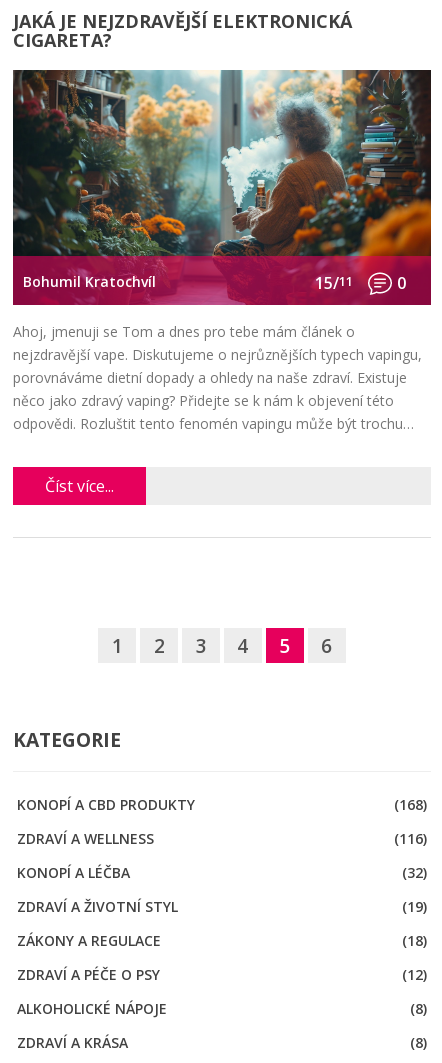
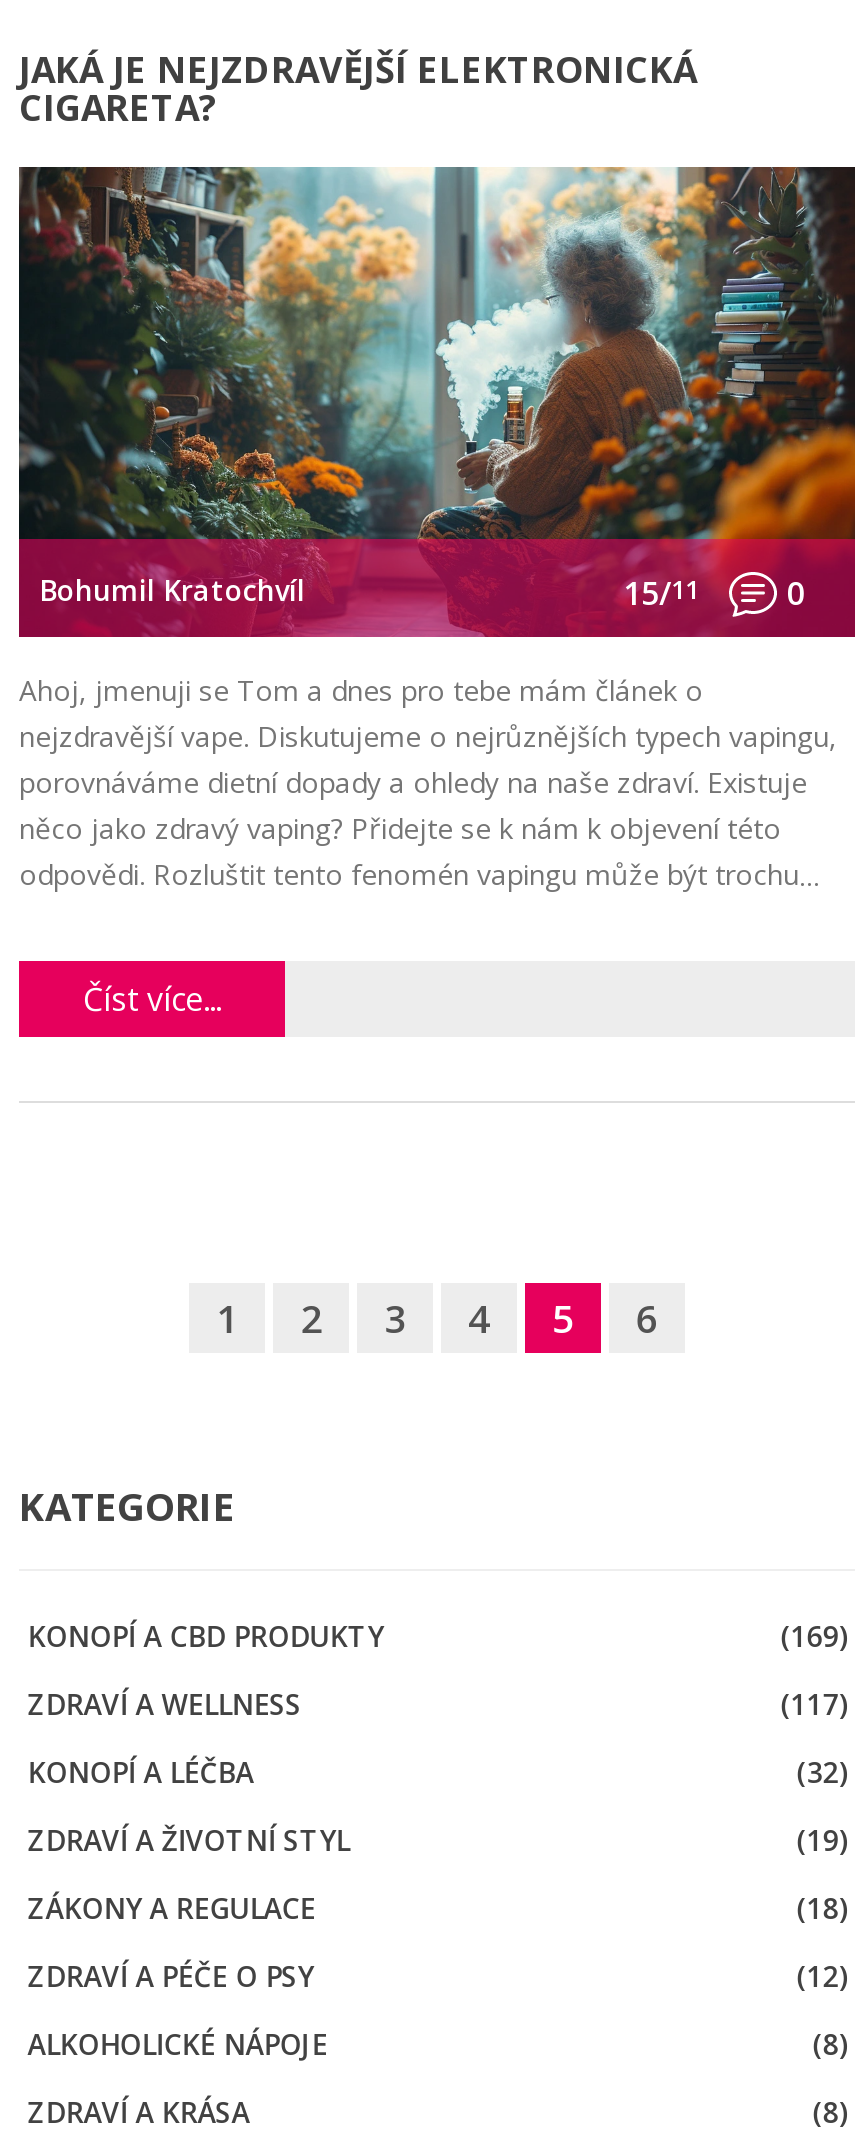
- (168)
+ (169)

- (116)
+ (117)
